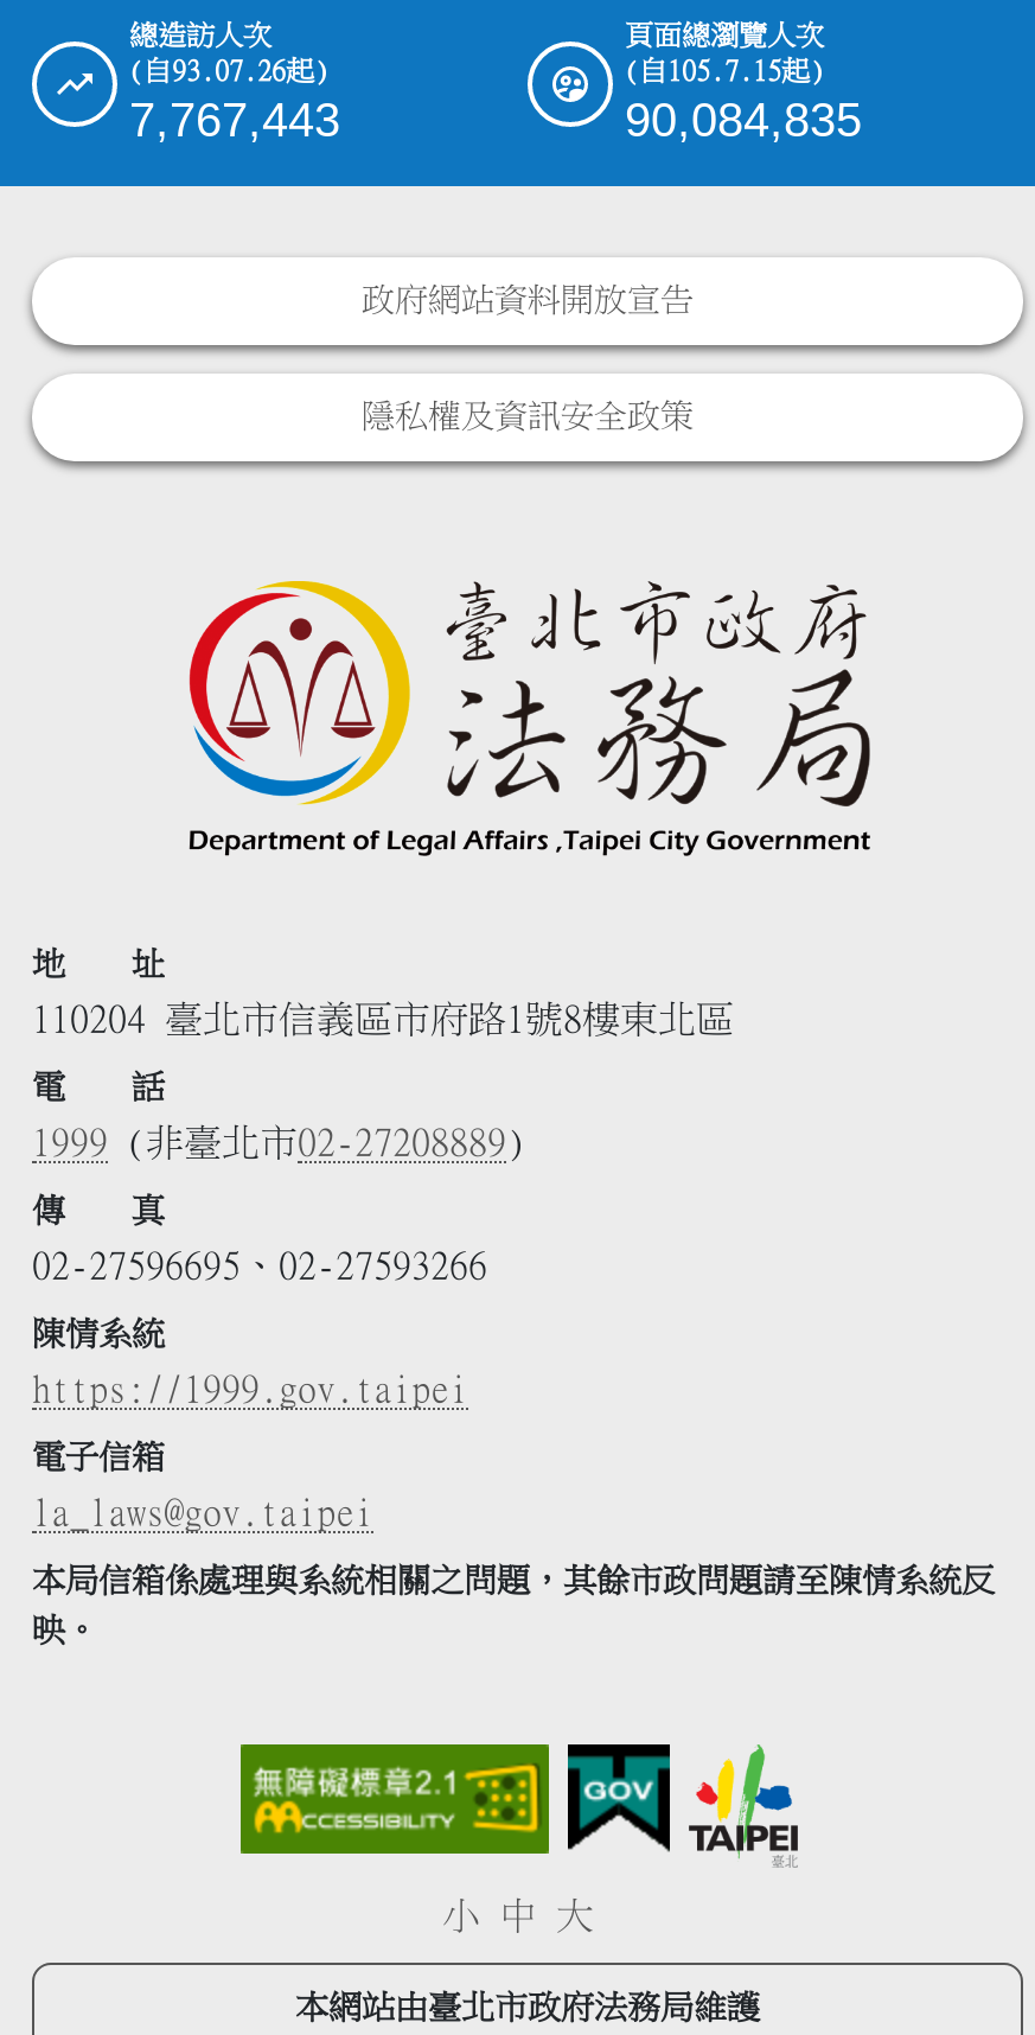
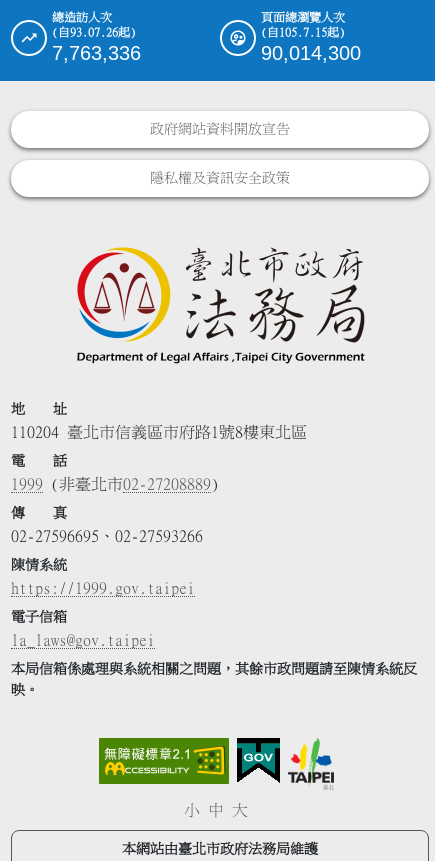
- 7,767,443
+ 7,763,336

- 90,084,835
+ 90,014,300
